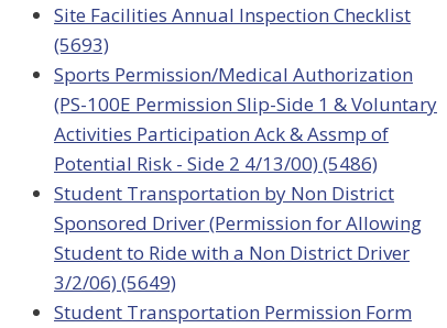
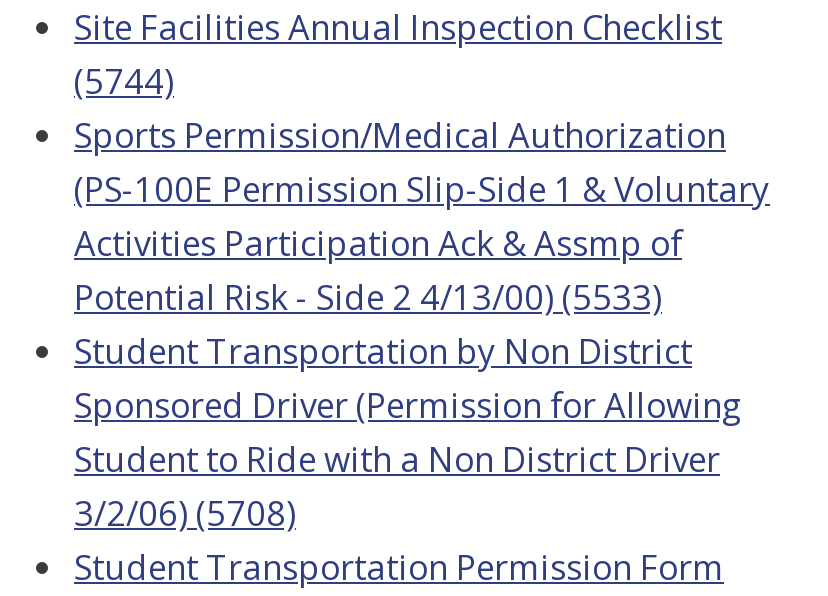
- (5693)
+ (5744)

- Potential Risk - Side 2 4/13/00) (5486)
+ Potential Risk - Side 2 4/13/00) (5533)

- 3/2/06) (5649)
+ 3/2/06) (5708)
